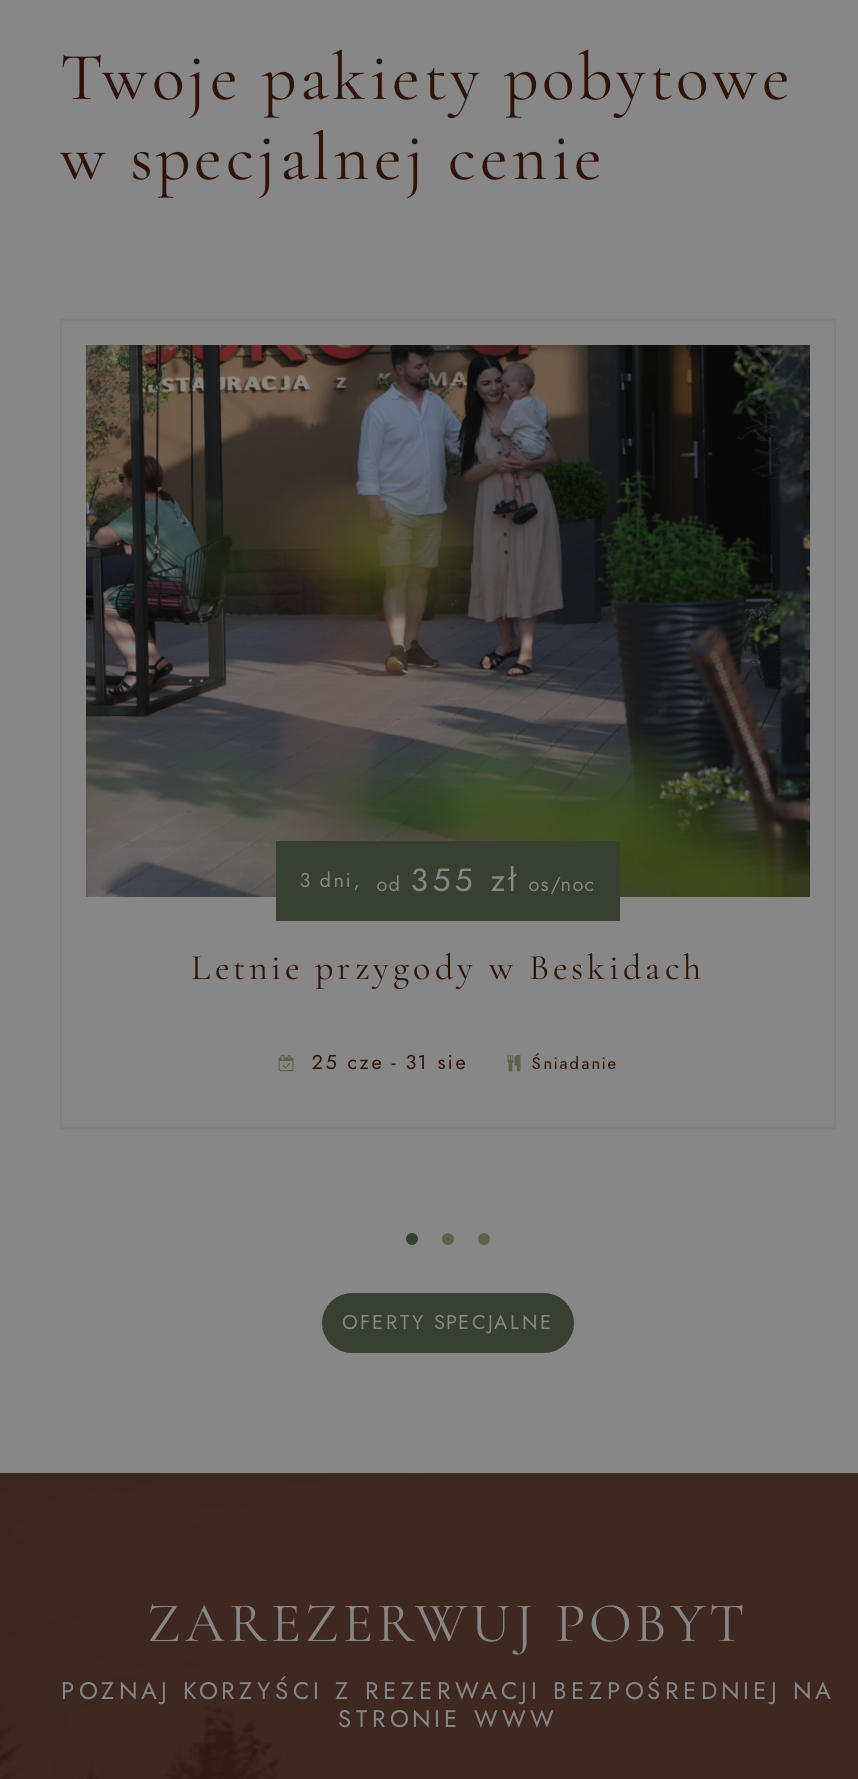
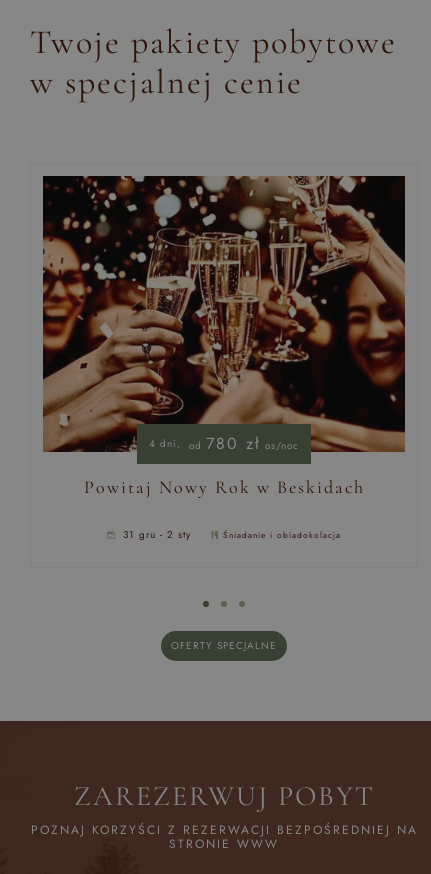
- [image]
- 3 dni, od 355 zł os/noc
+ [image]
+ 4 dni, od 780 zł os/noc

- Letnie przygody w Beskidach
+ Powitaj Nowy Rok w Beskidach

- 25 cze - 31 sie
- Śniadanie
+ 31 gru - 2 sty
+ Śniadanie i obiadokolacja
